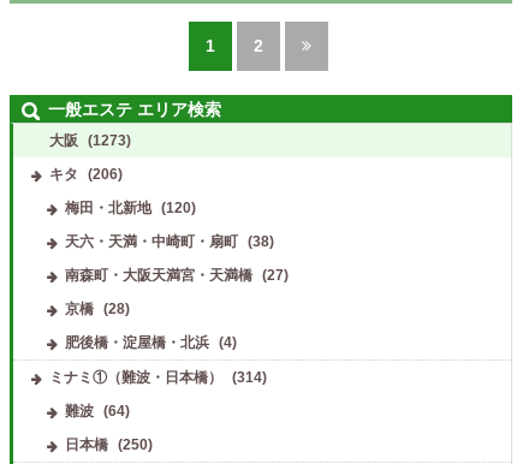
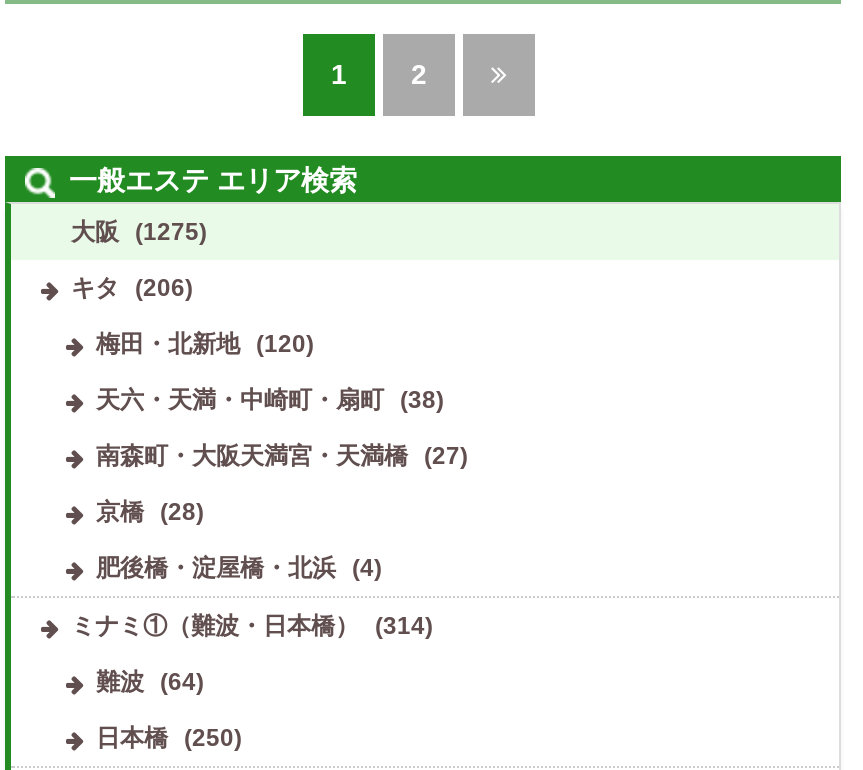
- 大阪 (1273)
+ 大阪 (1275)
